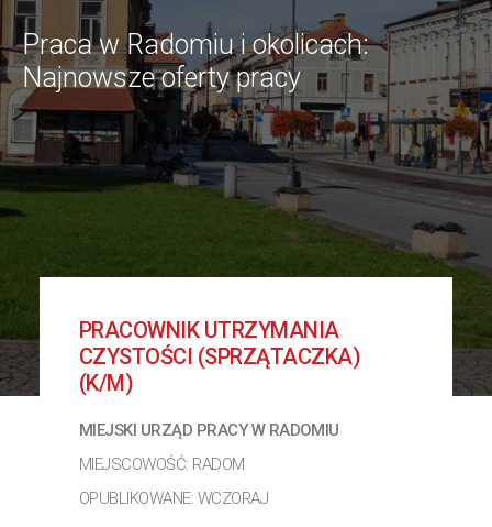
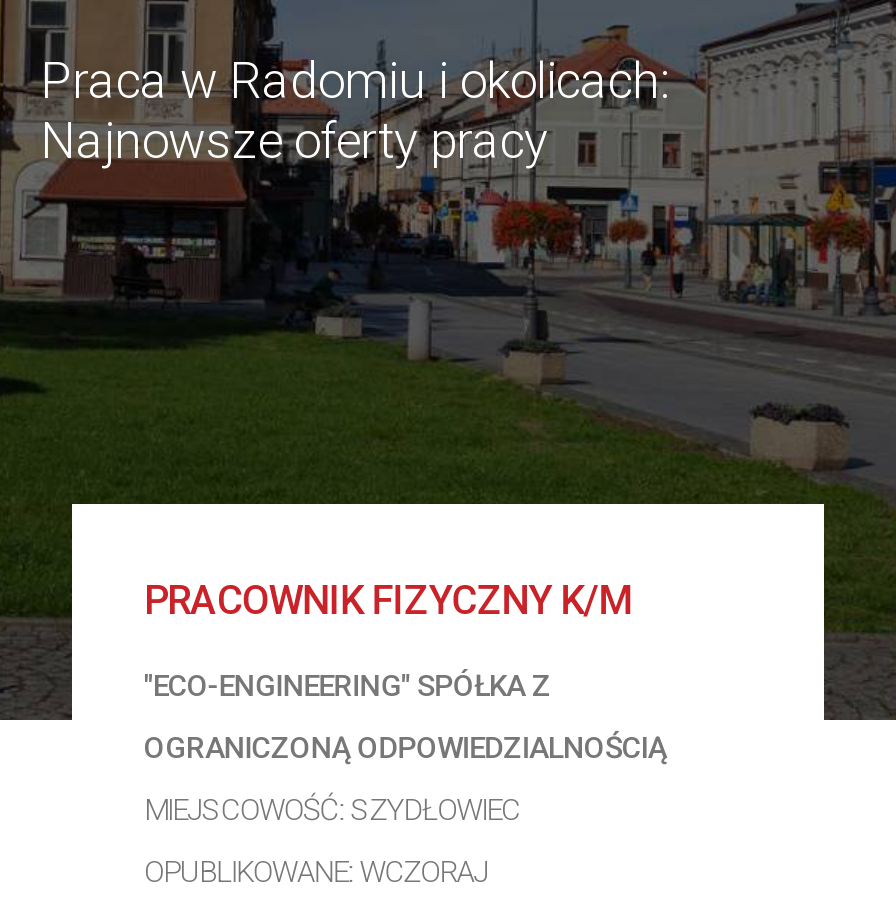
- PRACOWNIK UTRZYMANIA
- CZYSTOŚCI (SPRZĄTACZKA)
- (K/M)
- MIEJSKI URZĄD PRACY W RADOMIU
- MIEJSCOWOŚĆ: RADOM
+ PRACOWNIK FIZYCZNY K/M
+ "ECO-ENGINEERING" SPÓŁKA Z
+ OGRANICZONĄ ODPOWIEDZIALNOŚCIĄ
+ MIEJSCOWOŚĆ: SZYDŁOWIEC
